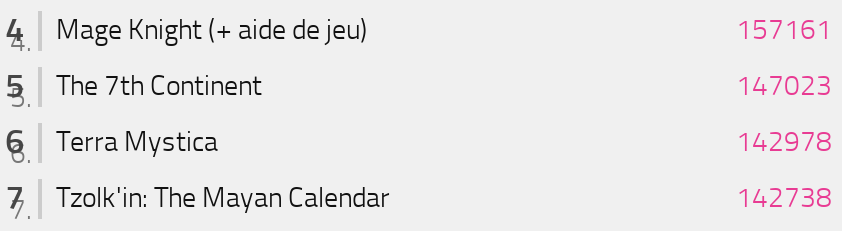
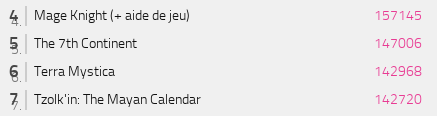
- 157161
+ 157145

- 147023
+ 147006

- 142978
+ 142968

- 142738
+ 142720
